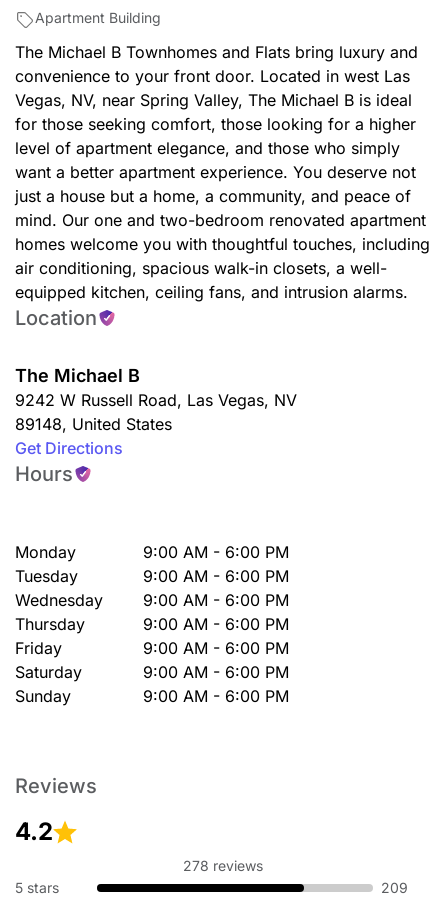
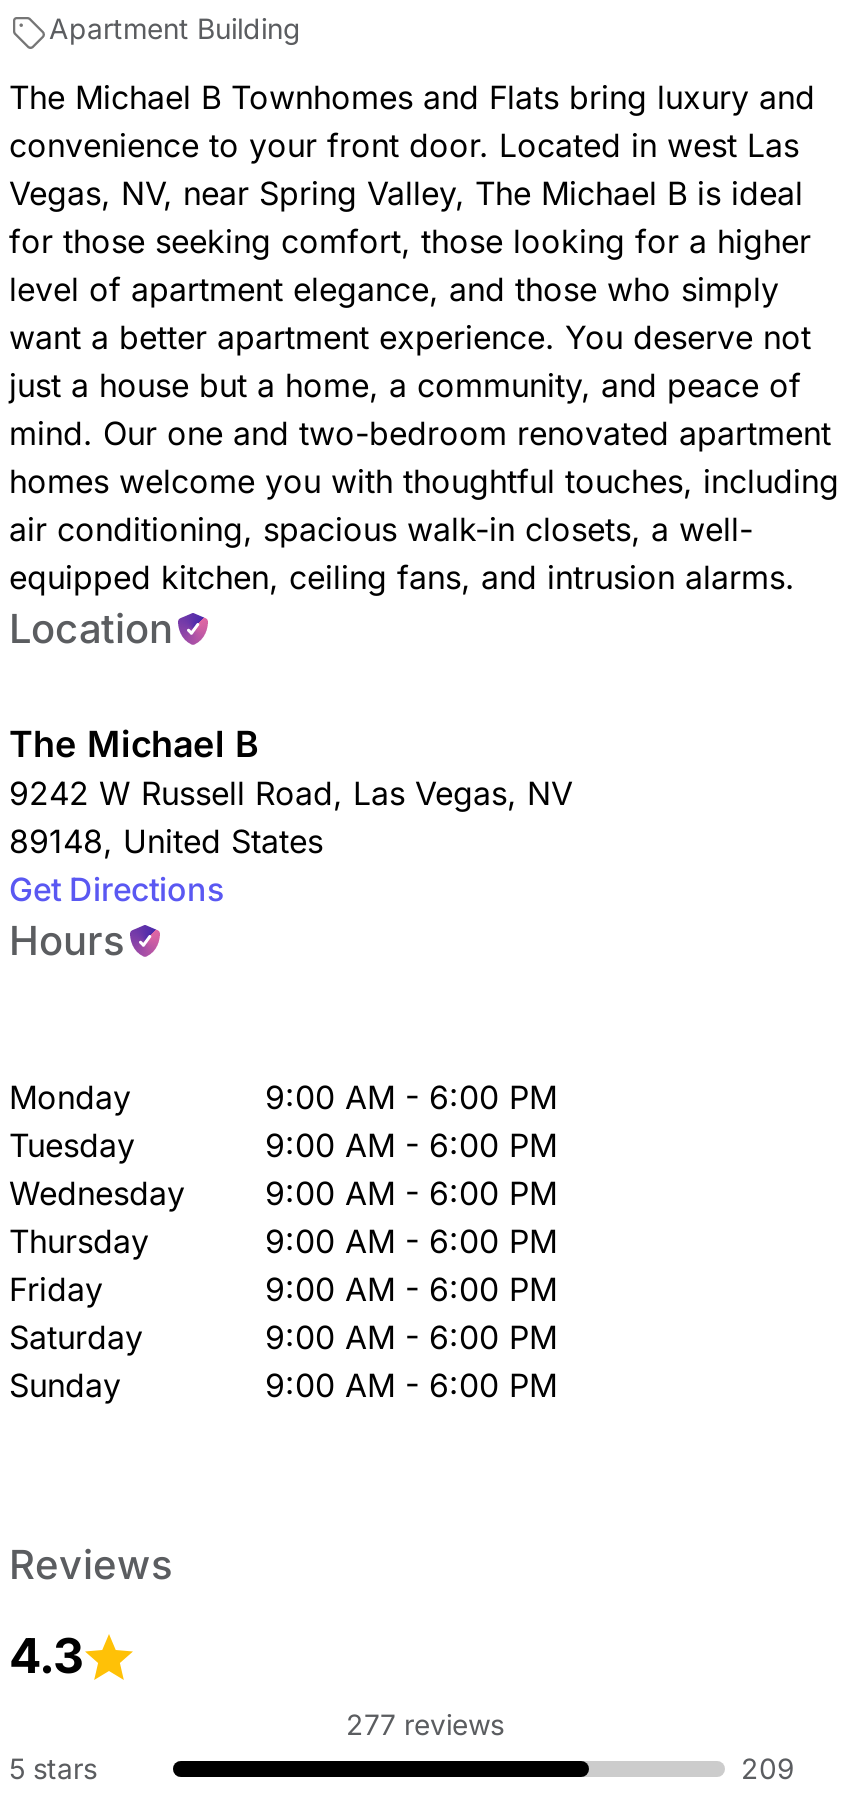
- 4.2
+ 4.3

- 278 reviews
+ 277 reviews
